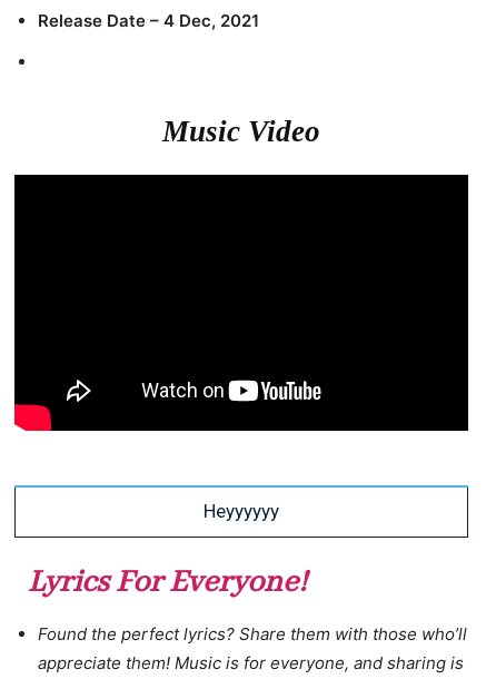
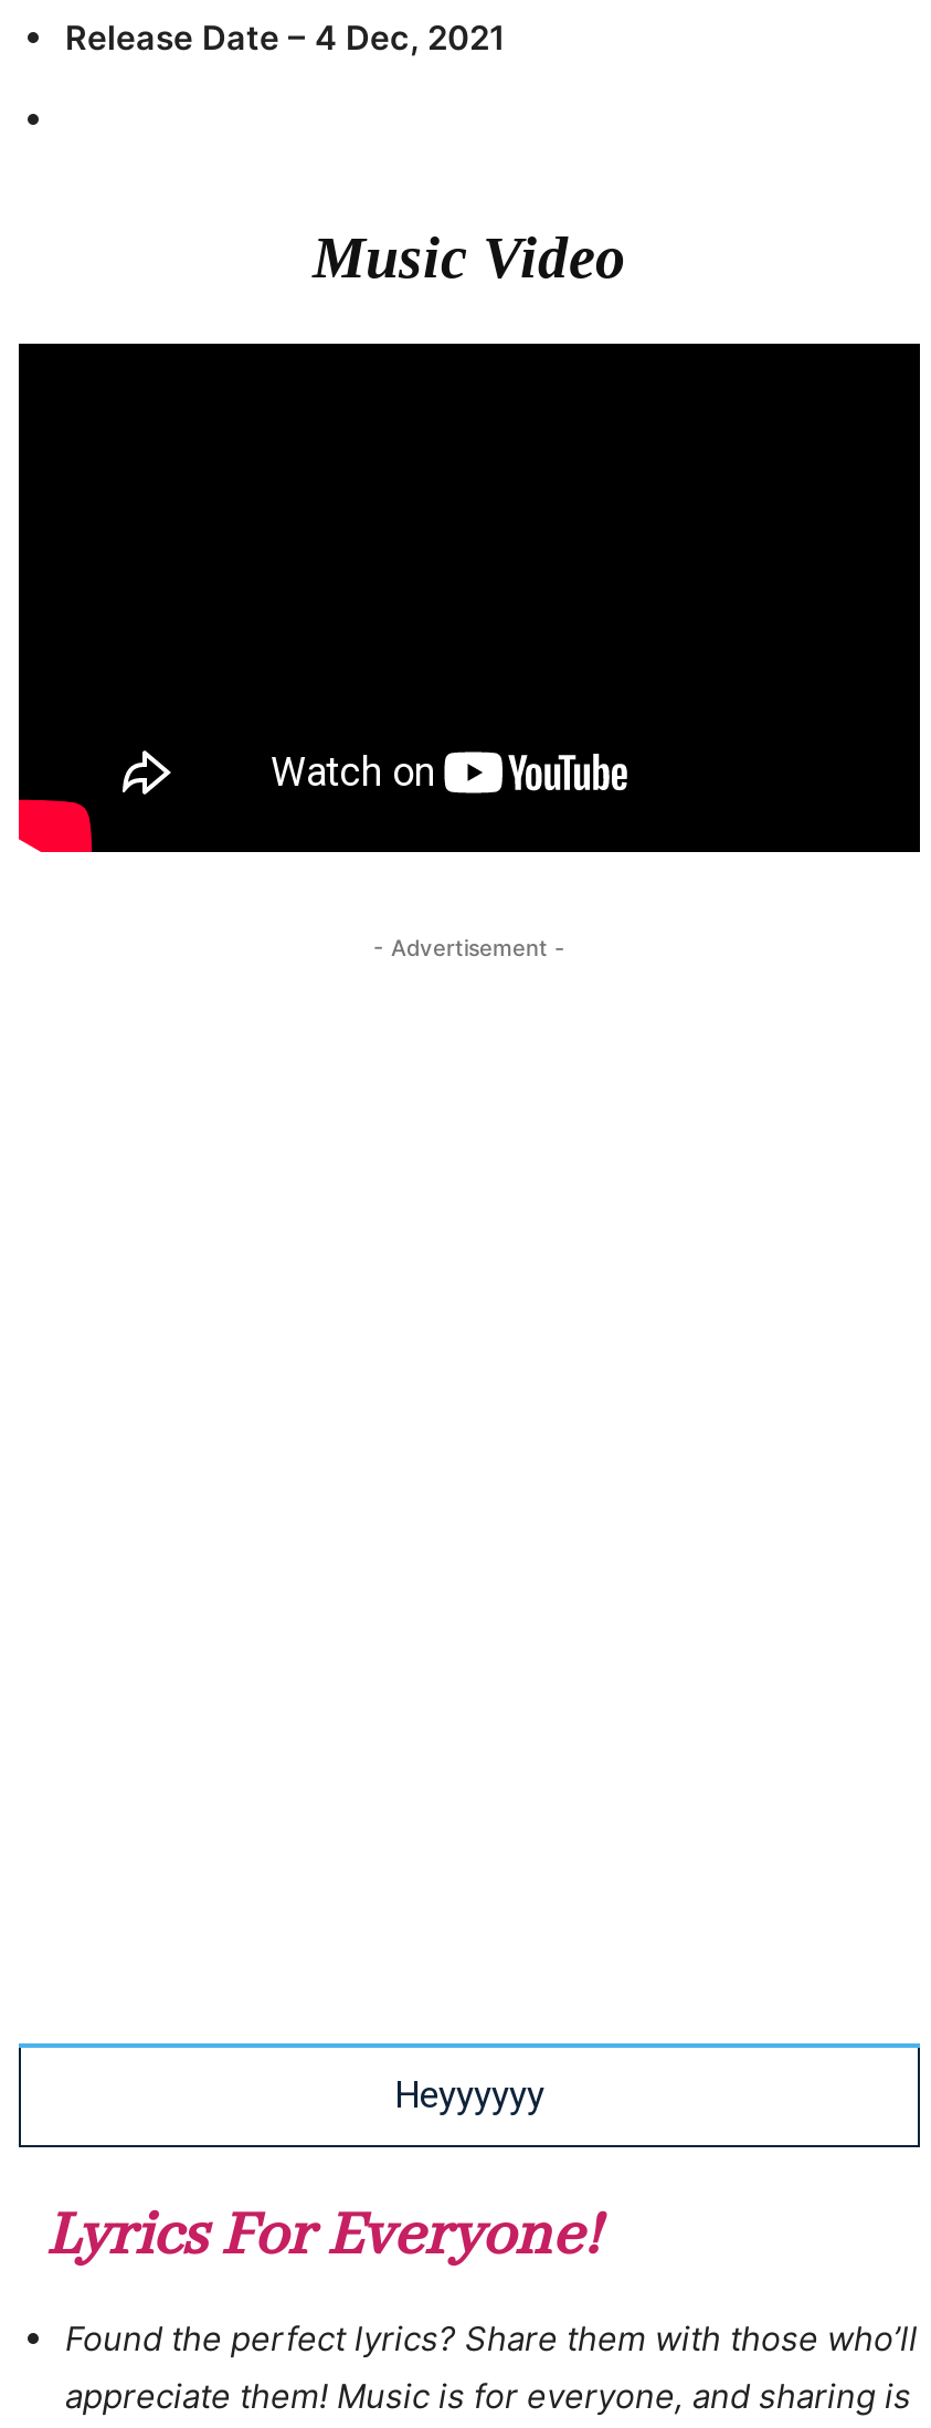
+ - Advertisement -
